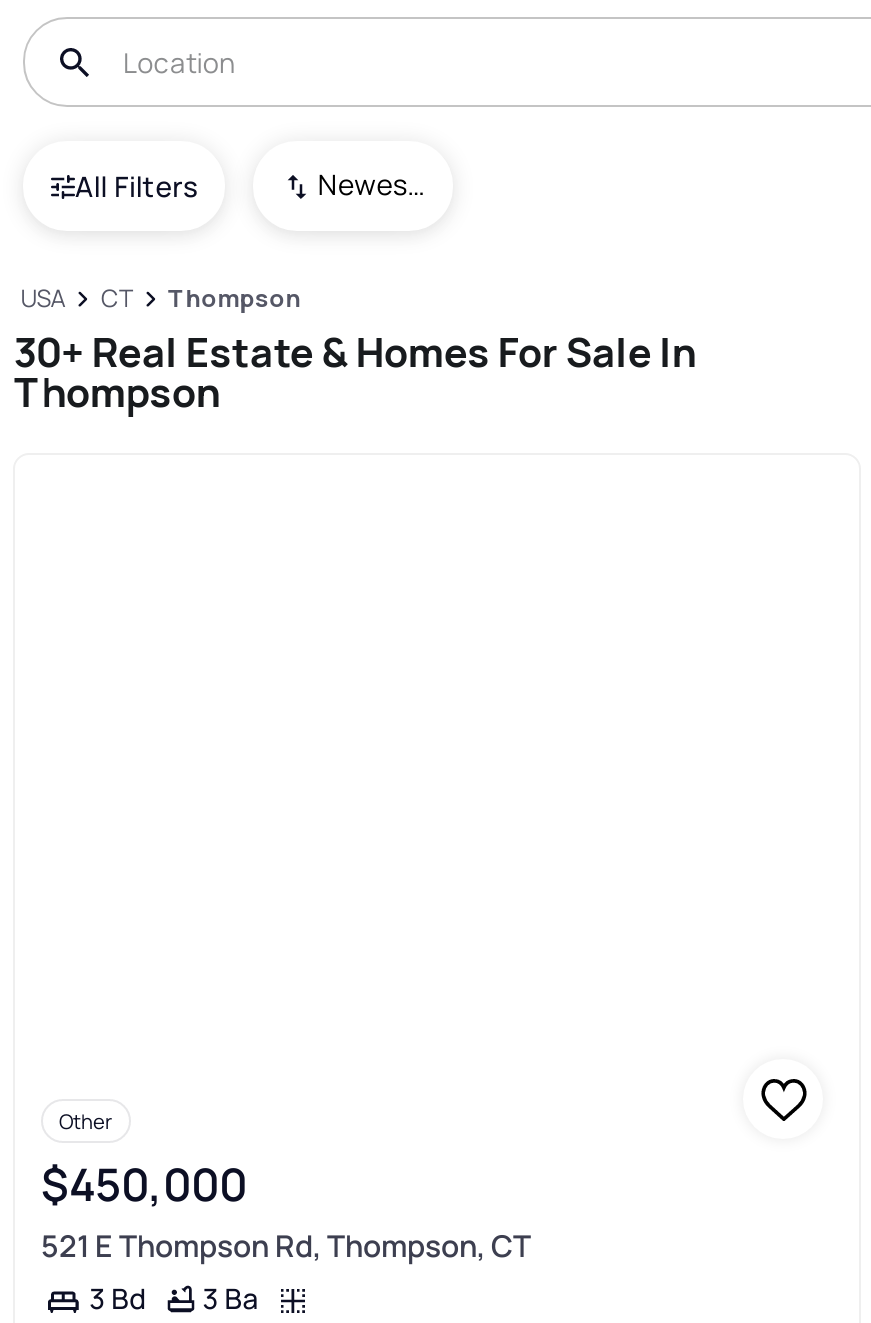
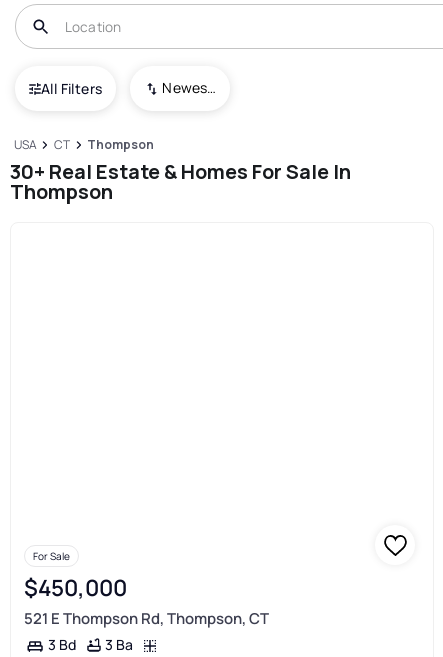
- Other
+ For Sale
